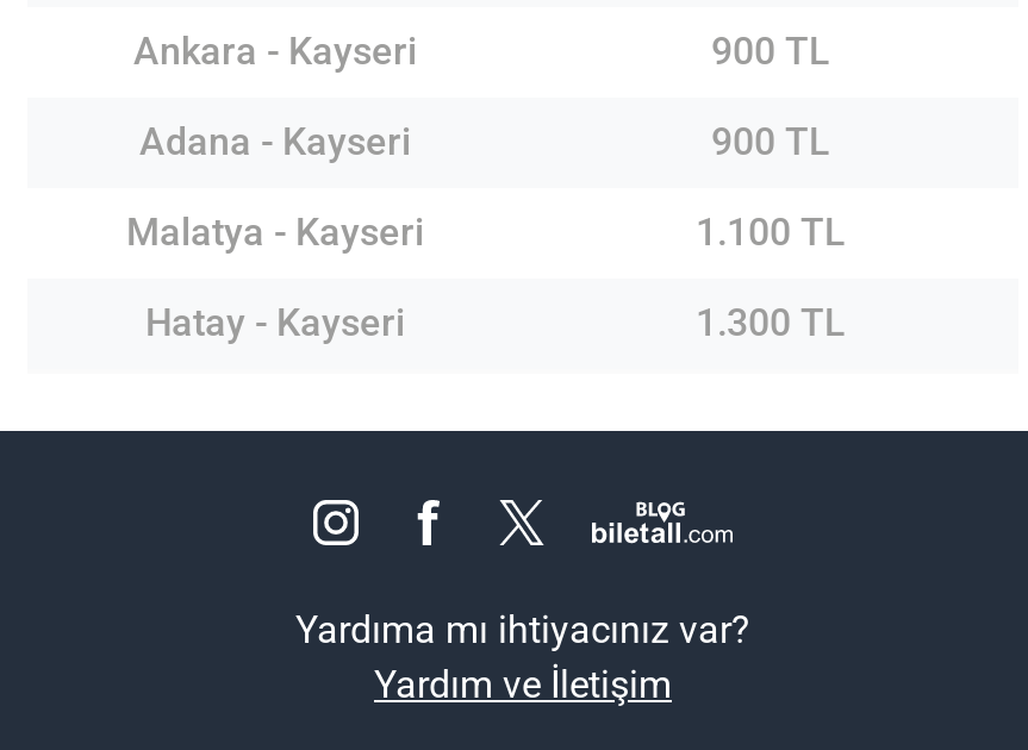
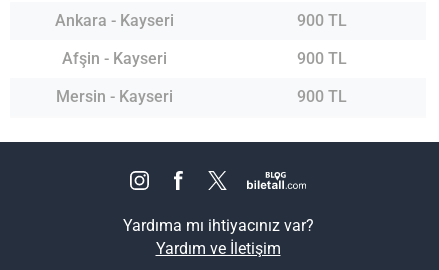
- Adana - Kayseri
+ Afşin - Kayseri

- Malatya - Kayseri
- 1.100 TL
- Hatay - Kayseri
- 1.300 TL
+ Mersin - Kayseri
+ 900 TL
